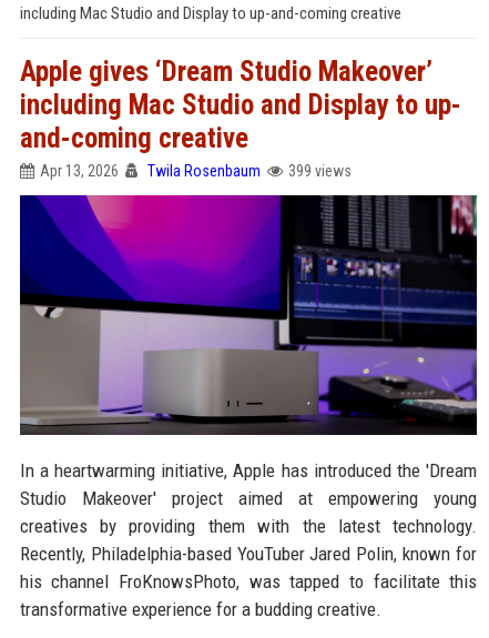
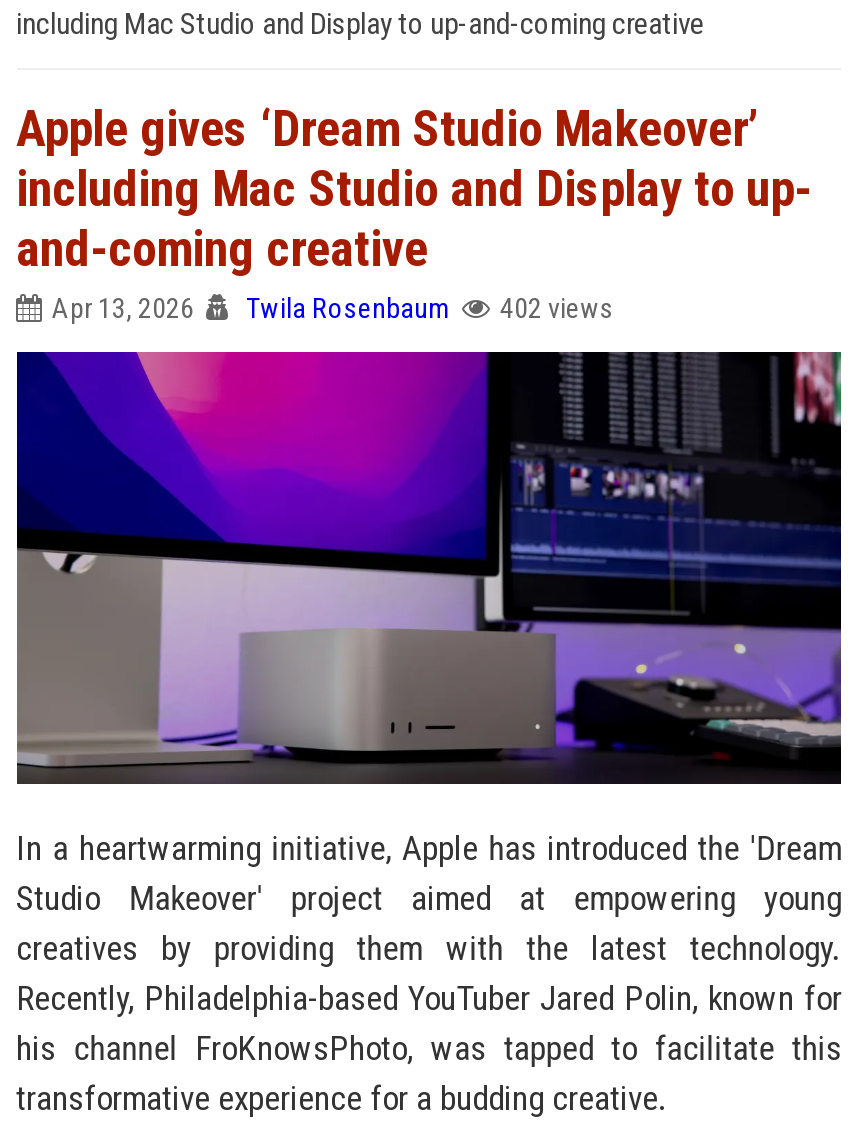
- Apr 13, 2026 Twila Rosenbaum 399 views
+ Apr 13, 2026 Twila Rosenbaum 402 views
